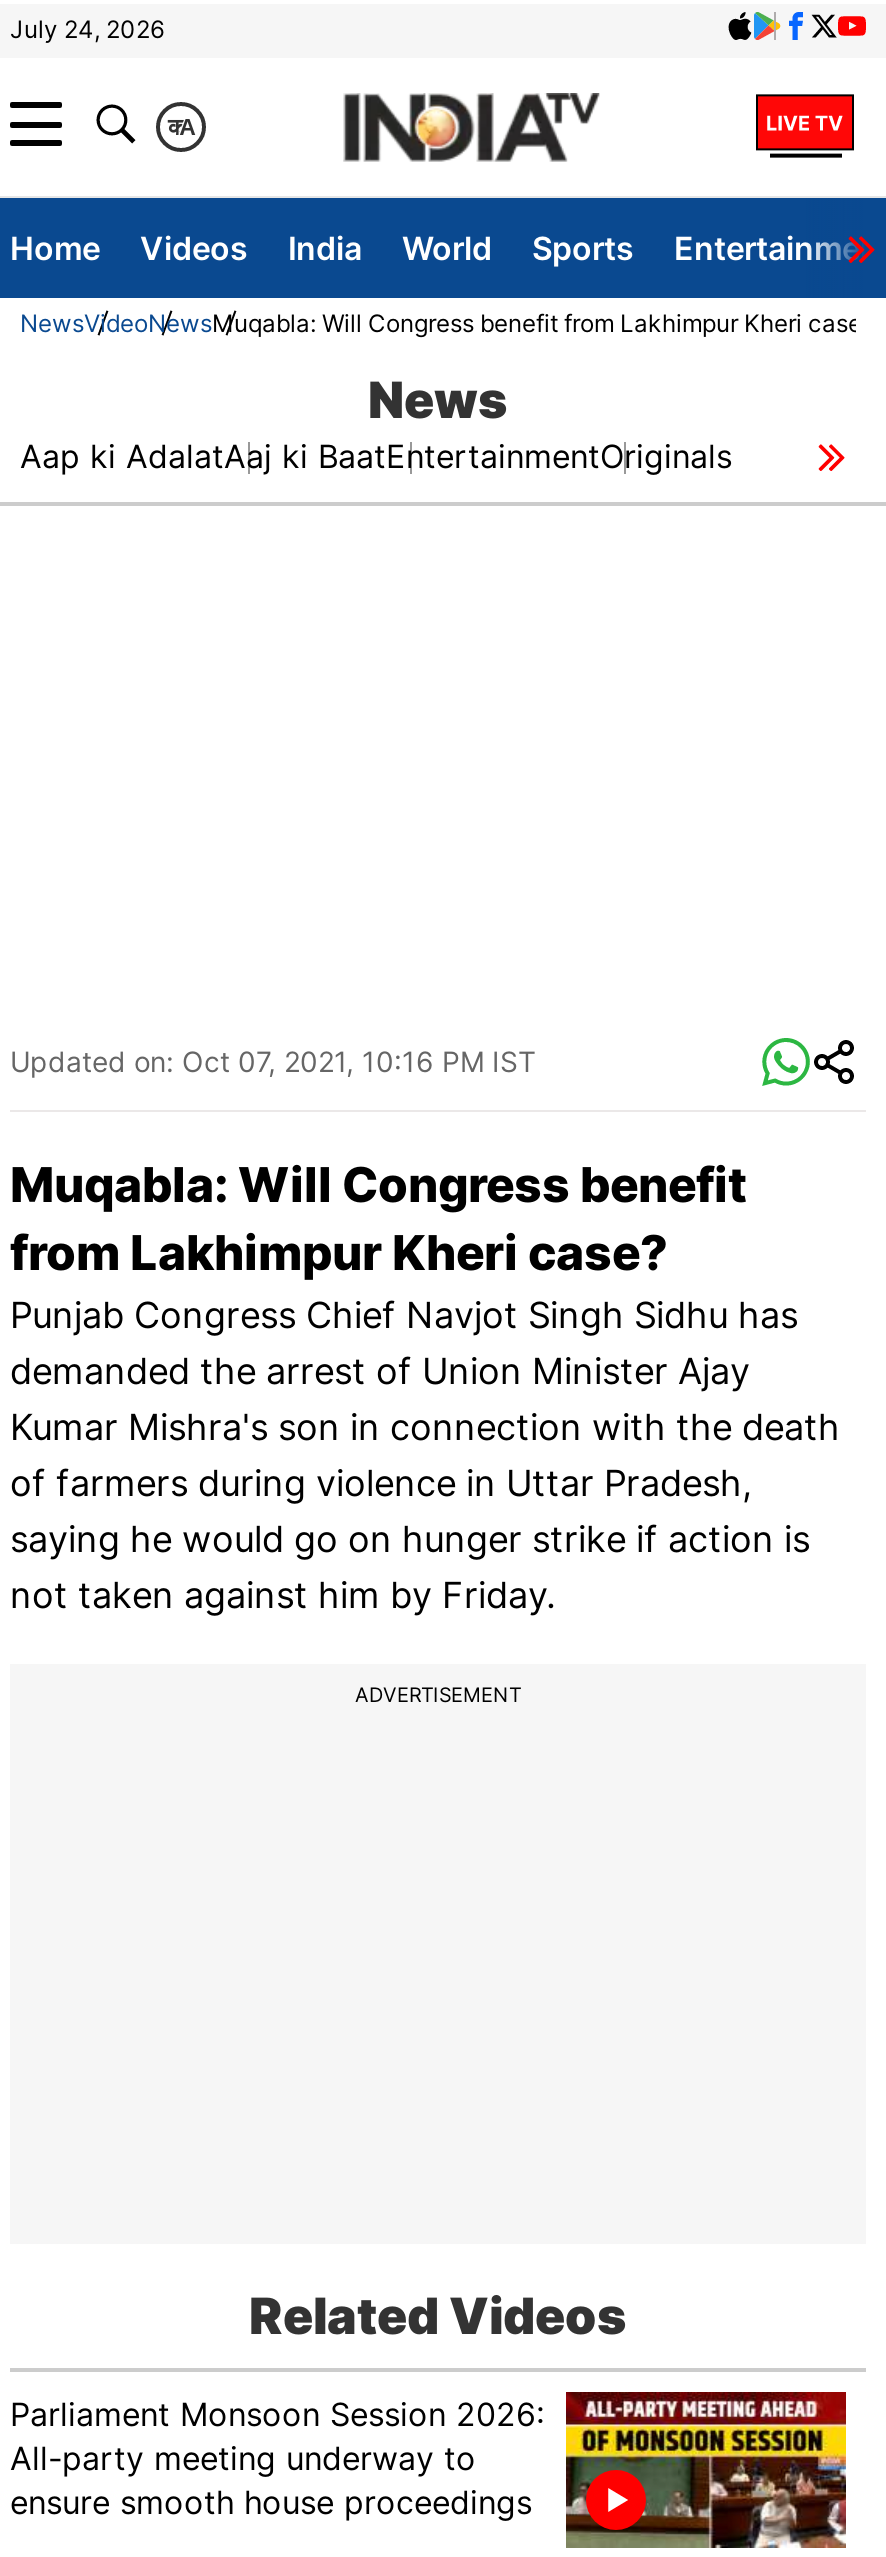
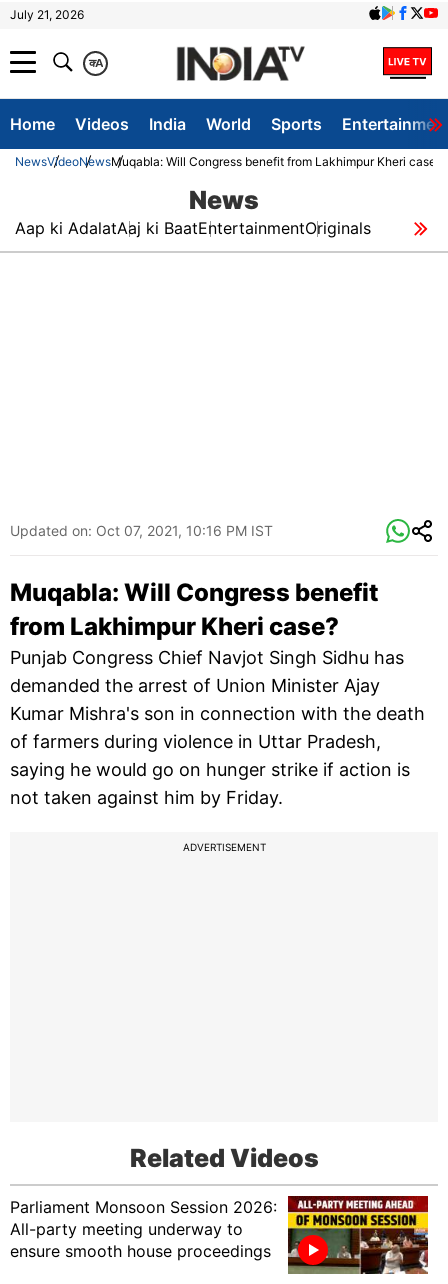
- July 24, 2026
+ July 21, 2026
